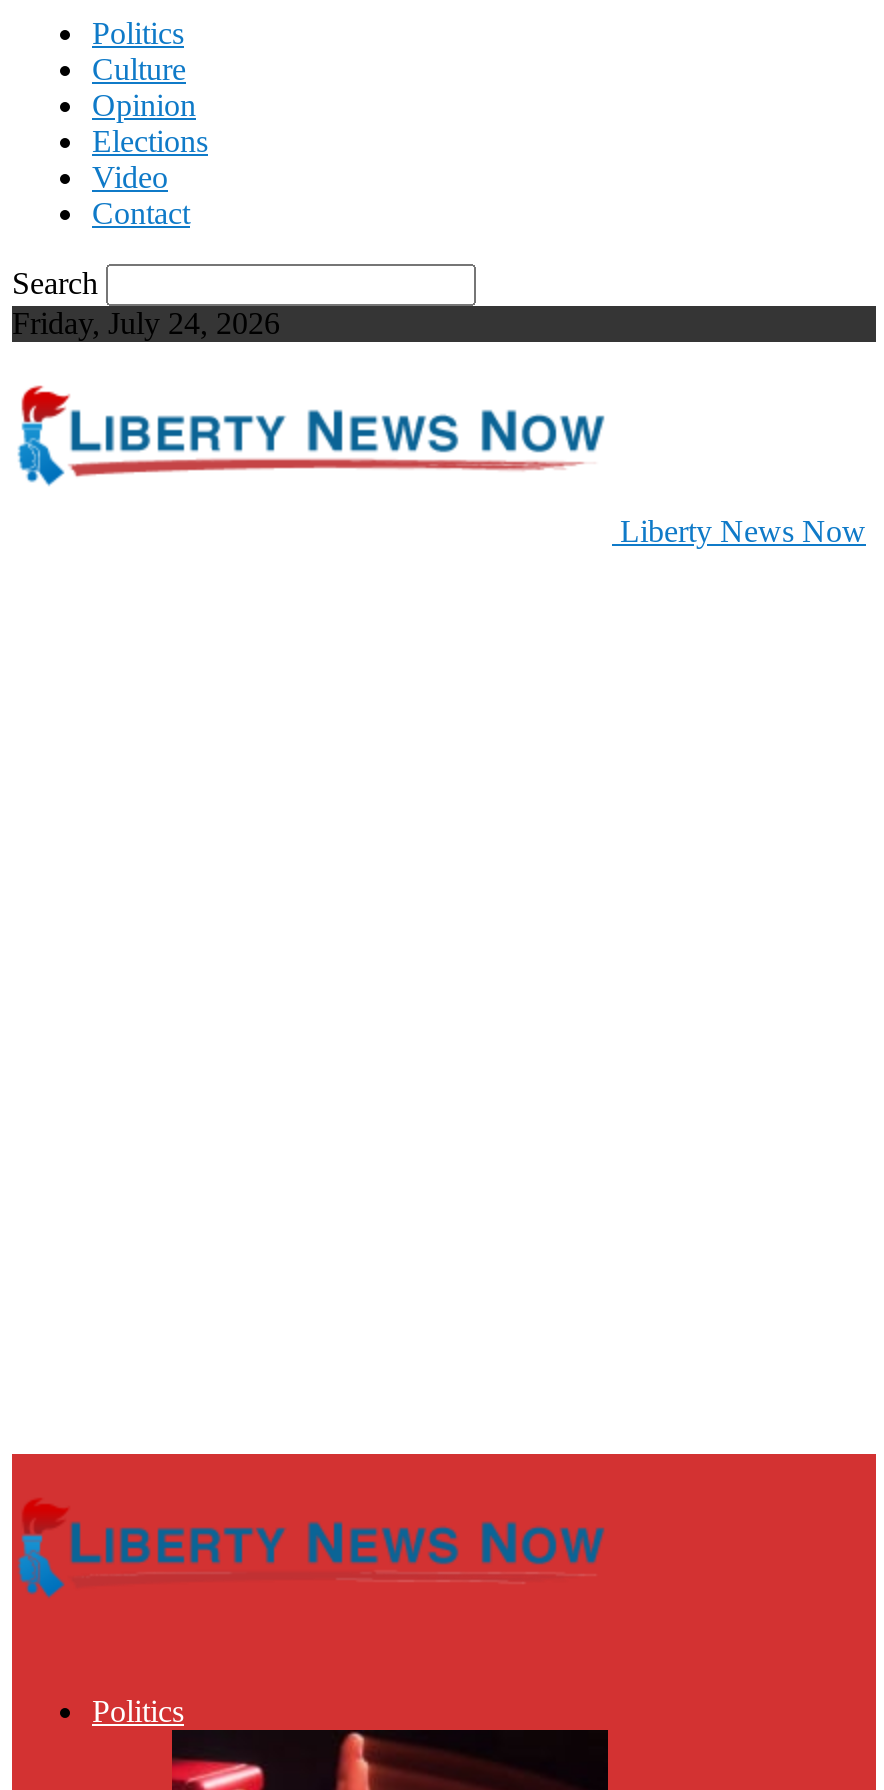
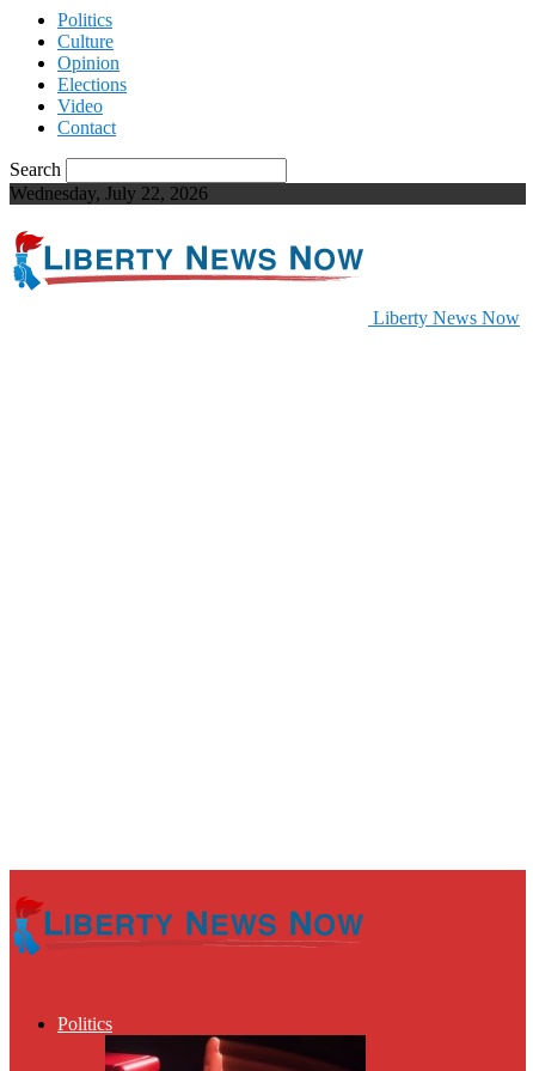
- Friday, July 24, 2026
+ Wednesday, July 22, 2026
